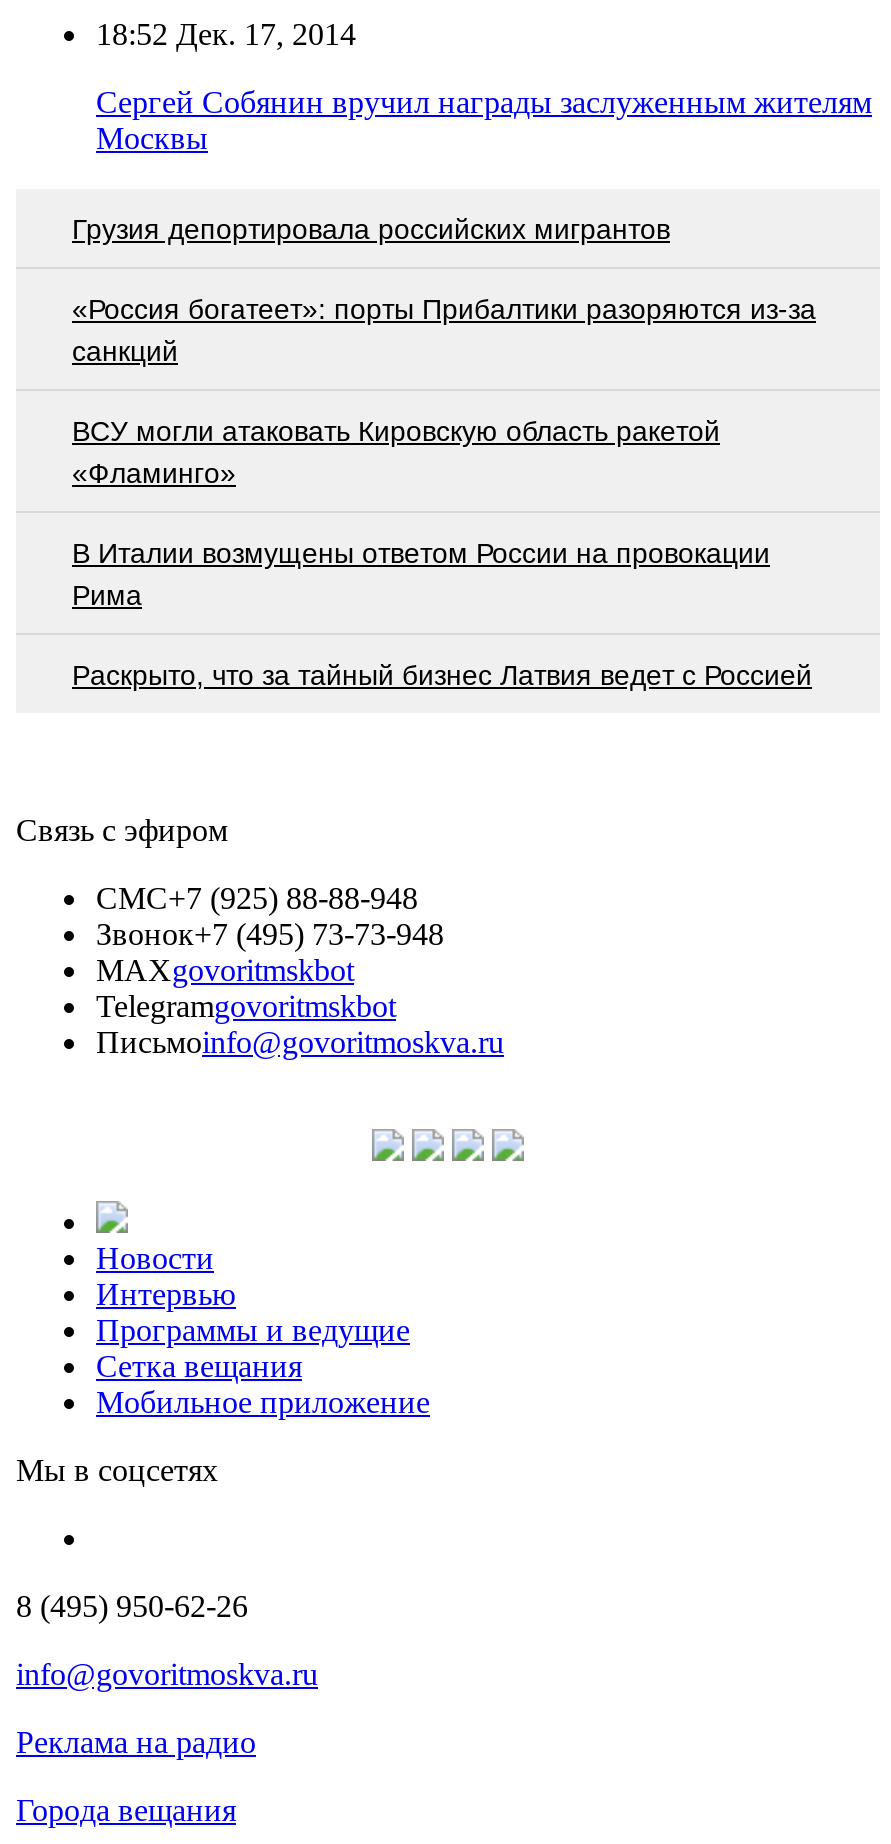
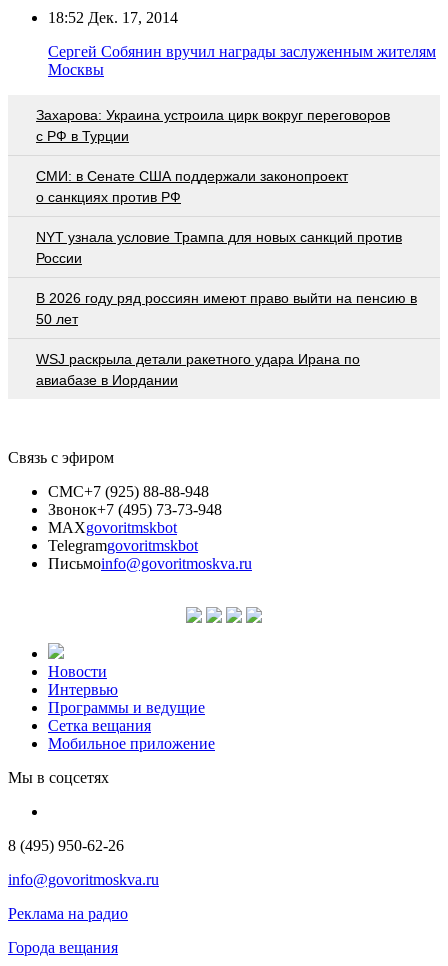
- Грузия депортировала российских мигрантов
+ Захарова: Украина устроила цирк вокруг переговоров
+ с РФ в Турции

- «Россия богатеет»: порты Прибалтики разоряются из-за
- санкций
+ СМИ: в Сенате США поддержали законопроект
+ о санкциях против РФ

- ВСУ могли атаковать Кировскую область ракетой
- «Фламинго»
+ NYT узнала условие Трампа для новых санкций против
+ России

- В Италии возмущены ответом России на провокации
- Рима
+ В 2026 году ряд россиян имеют право выйти на пенсию в
+ 50 лет

- Раскрыто, что за тайный бизнес Латвия ведет с Россией
+ WSJ раскрыла детали ракетного удара Ирана по
+ авиабазе в Иордании
